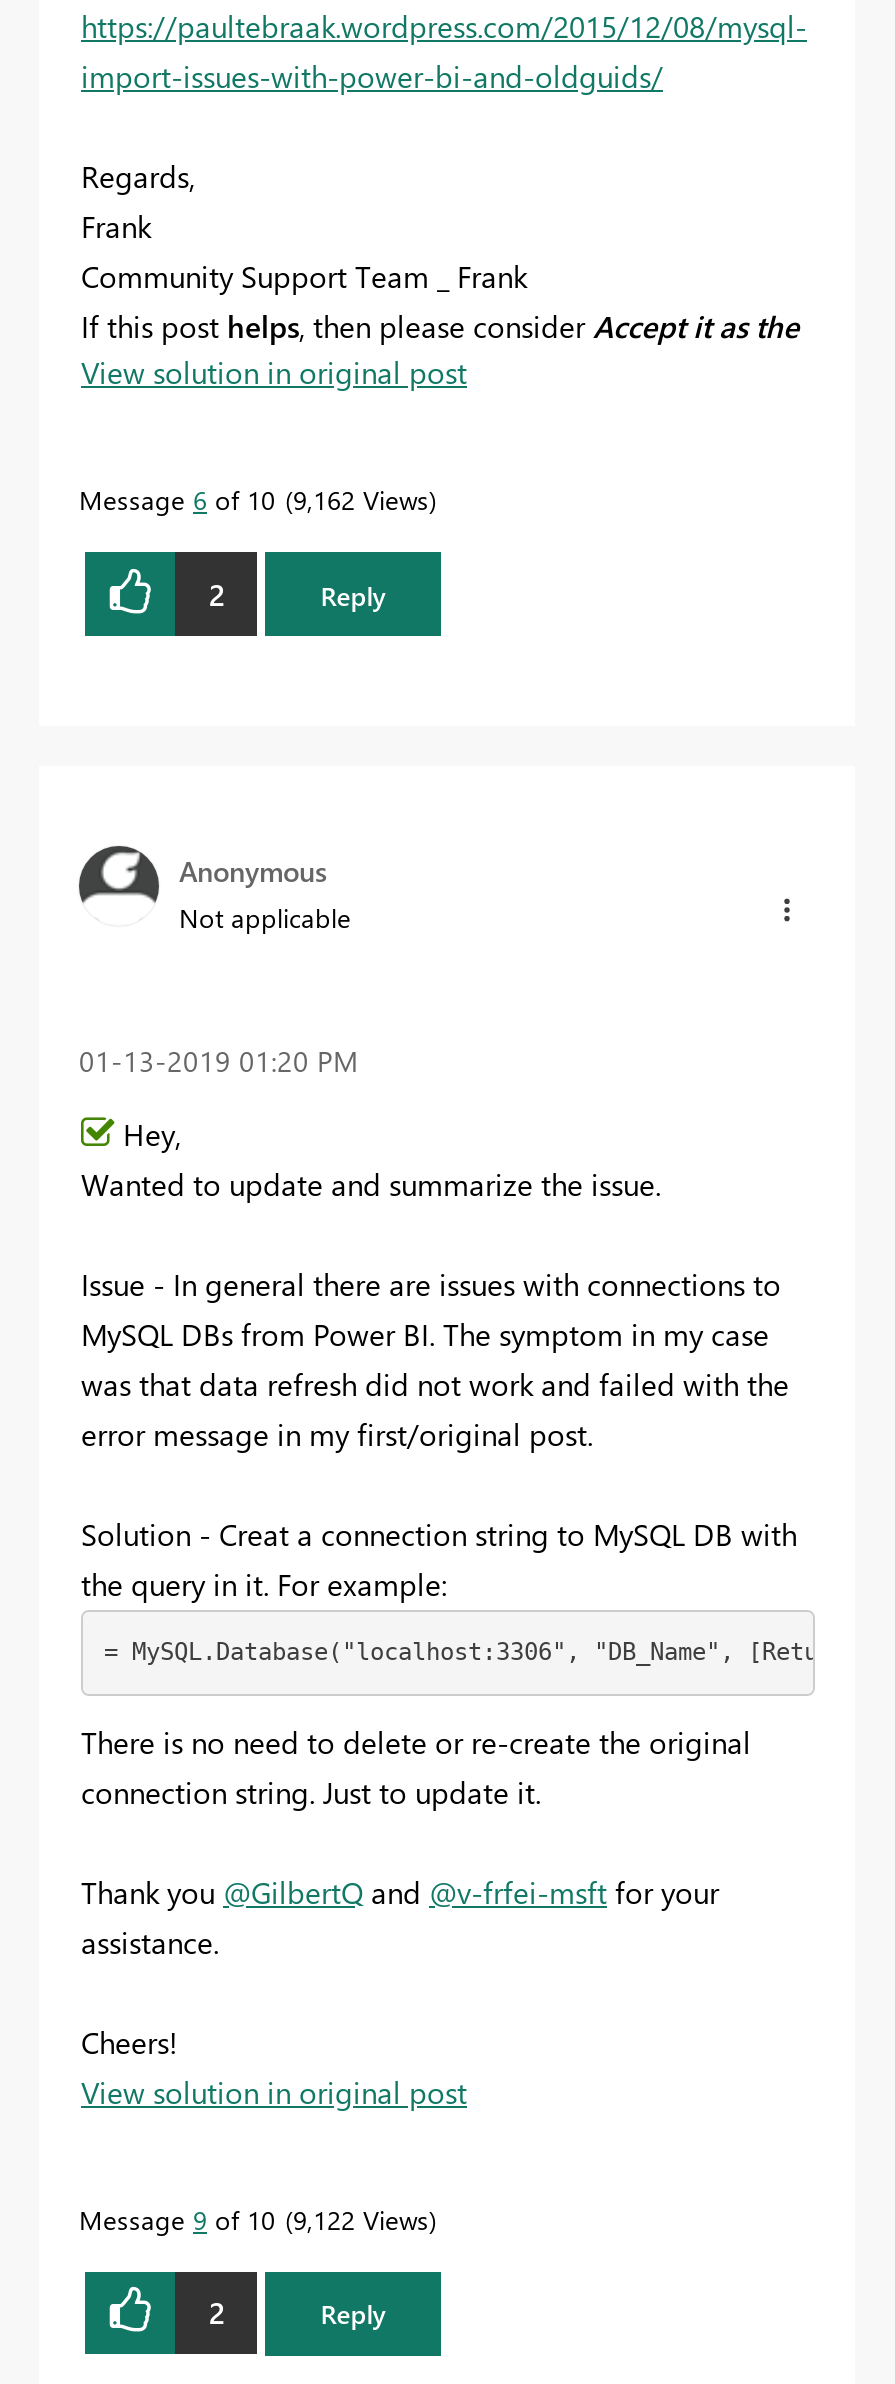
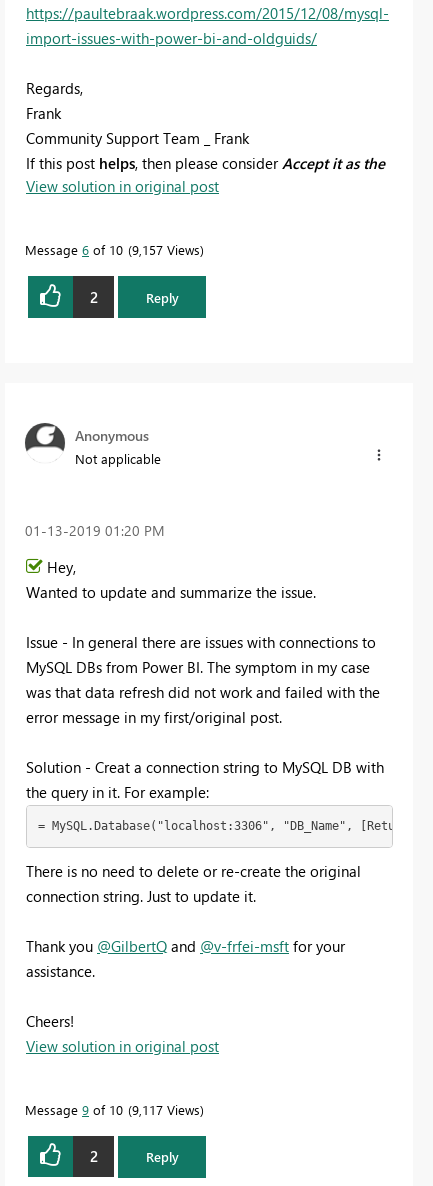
- Message 6 of 10 9,162 Views
+ Message 6 of 10 9,157 Views

- Message 9 of 10 9,122 Views
+ Message 9 of 10 9,117 Views
